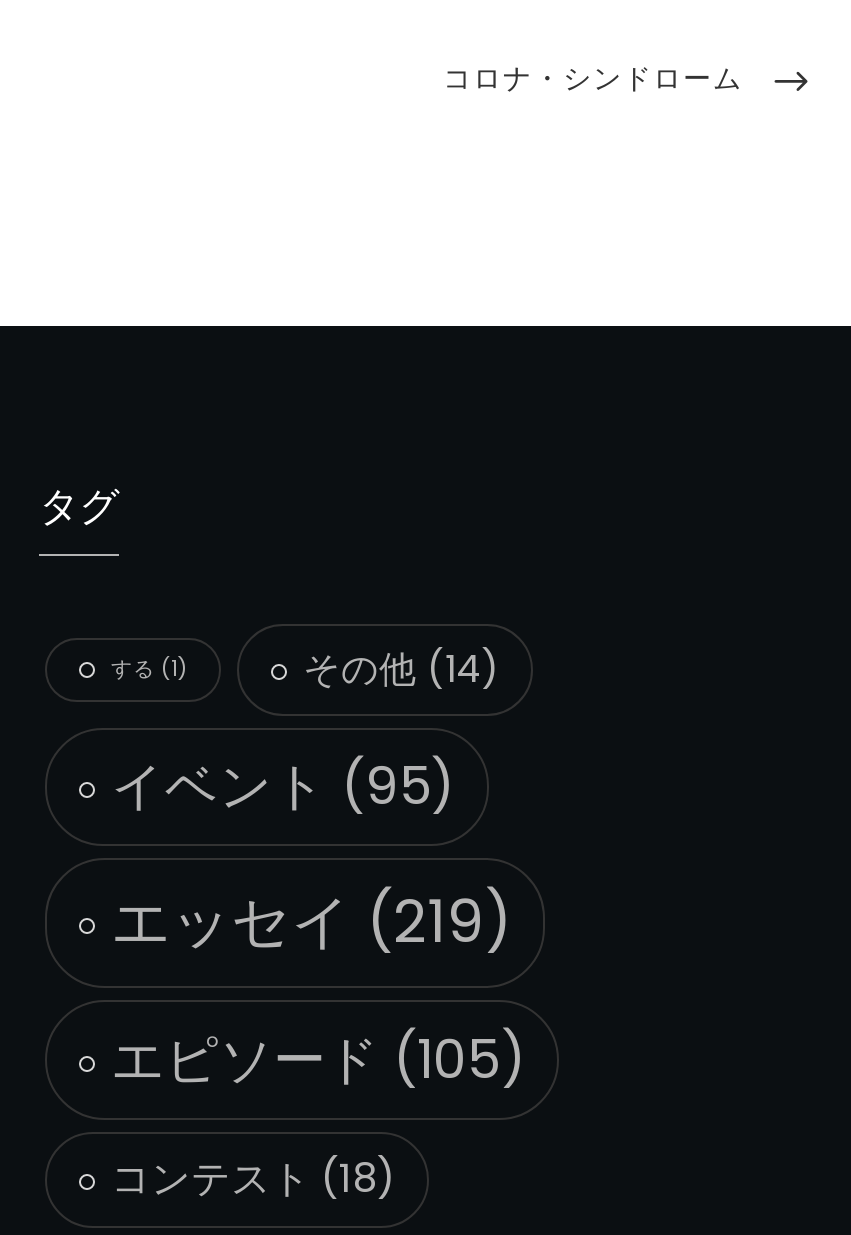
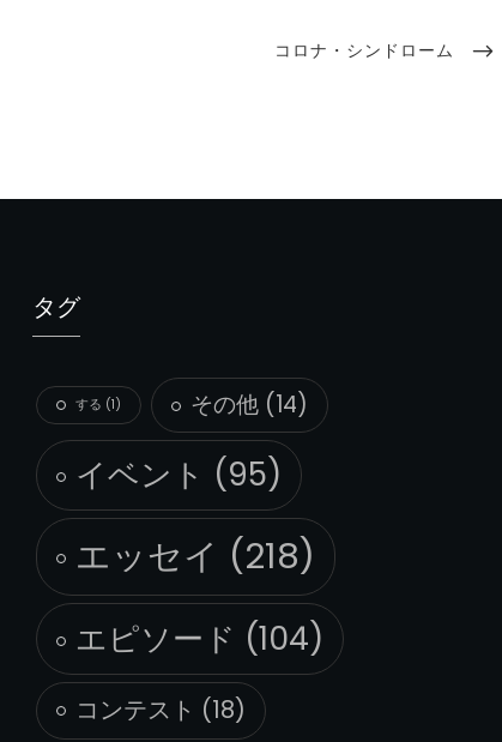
- エッセイ(219)
+ エッセイ(218)

- エピソード(105)
+ エピソード(104)
